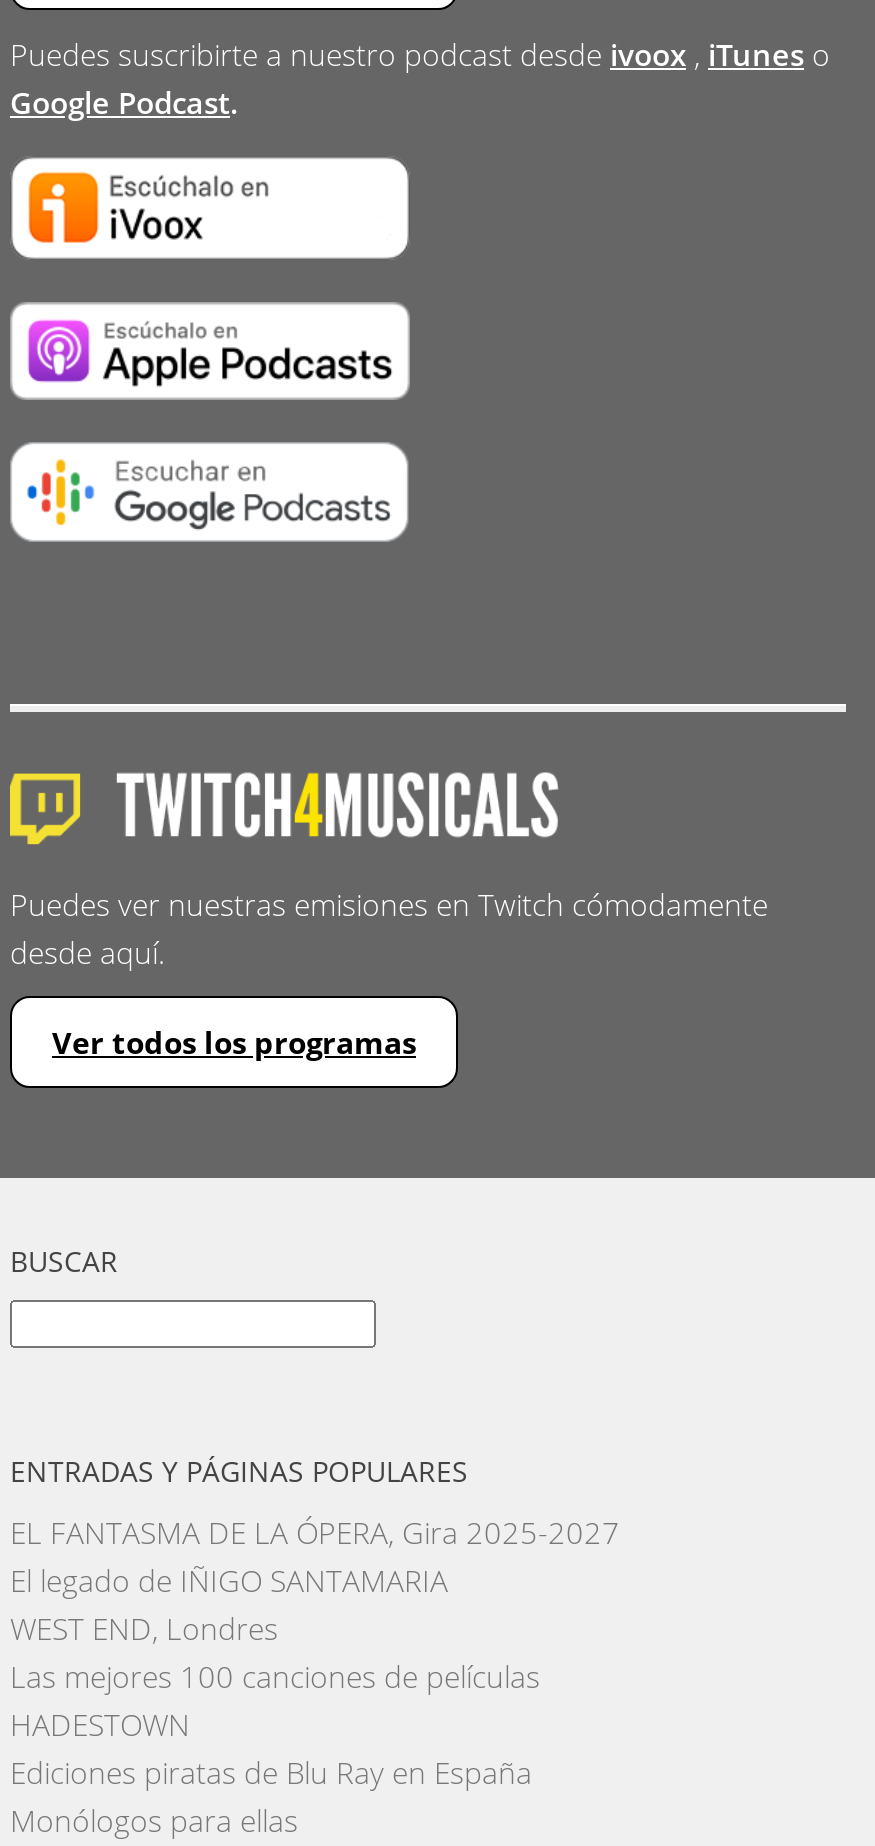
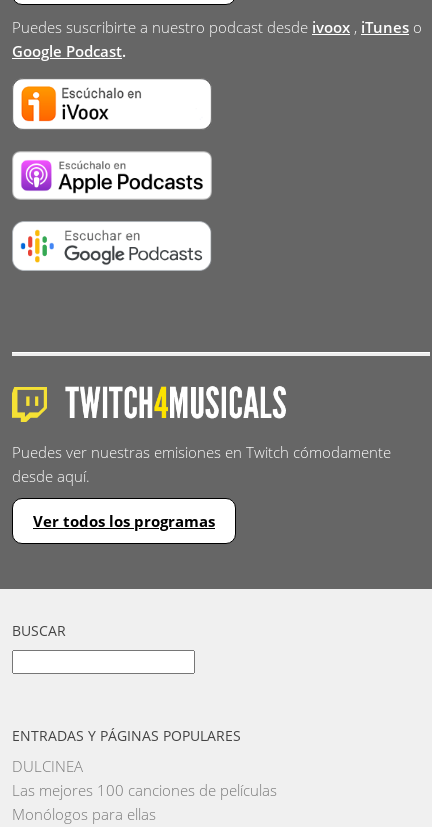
- EL FANTASMA DE LA ÓPERA, Gira 2025-2027
- El legado de IÑIGO SANTAMARIA
- WEST END, Londres
+ DULCINEA

- HADESTOWN
- Ediciones piratas de Blu Ray en España
